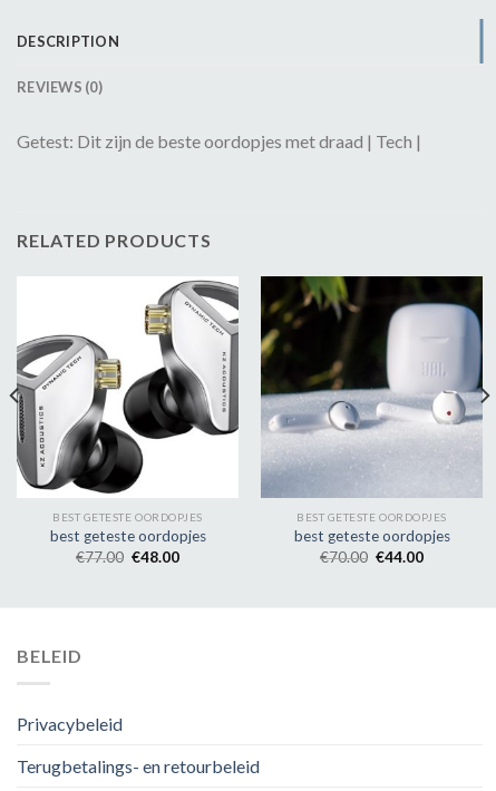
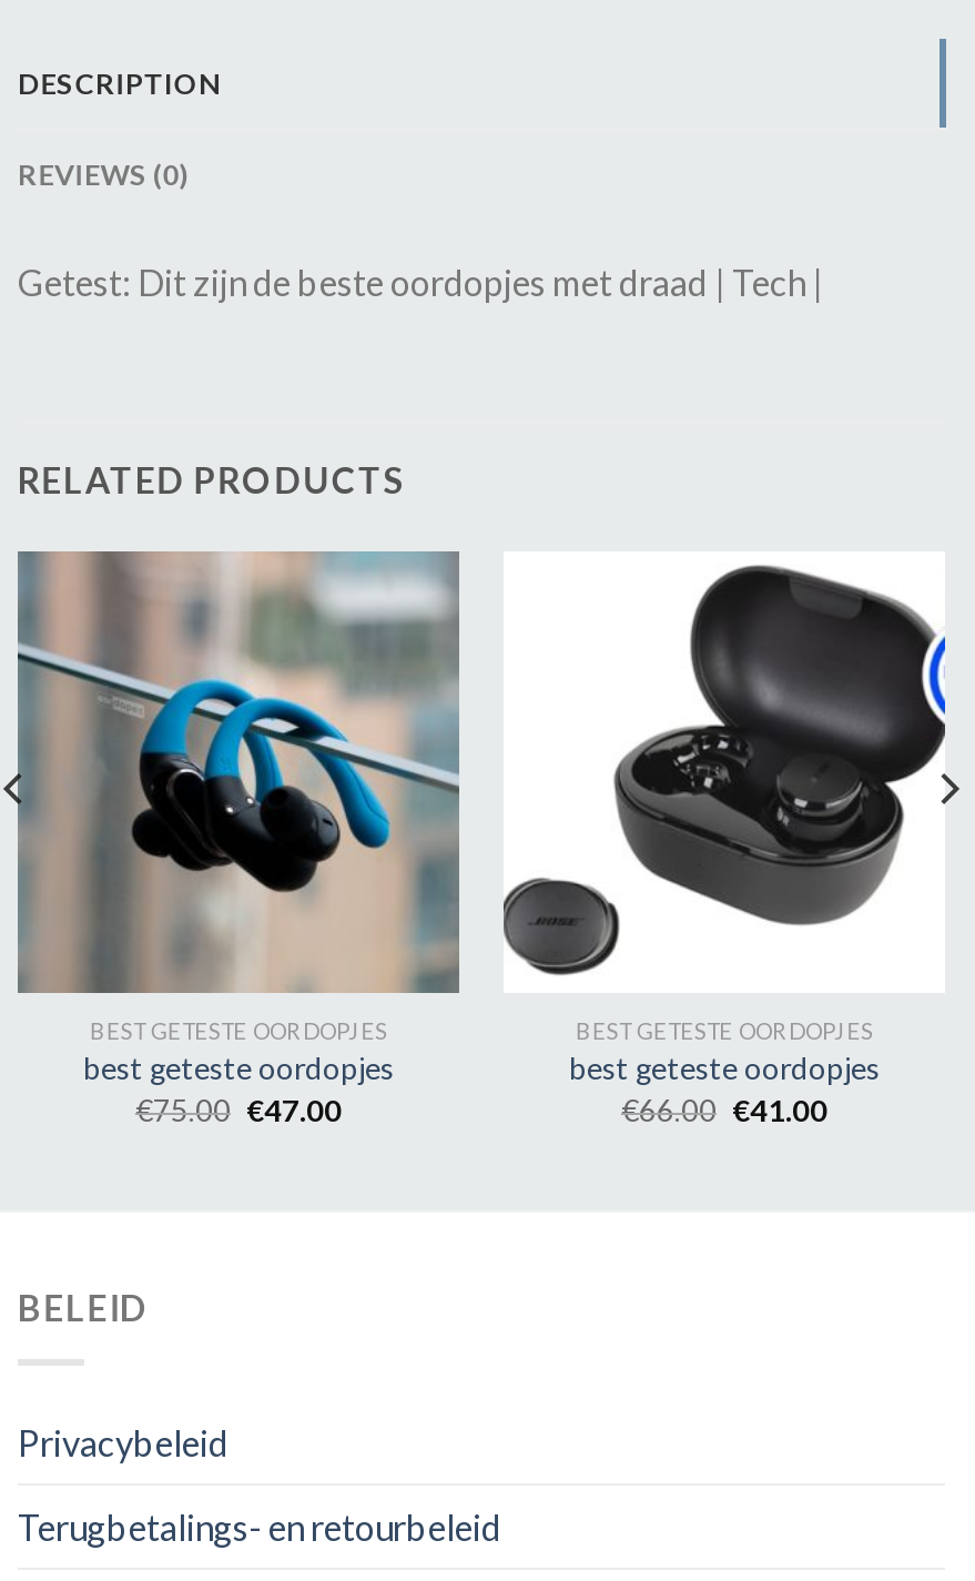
- [image]
+ [image]

- [image]
+ [image]

- €77.00 €48.00
+ €75.00 €47.00

- €70.00 €44.00
+ €66.00 €41.00
